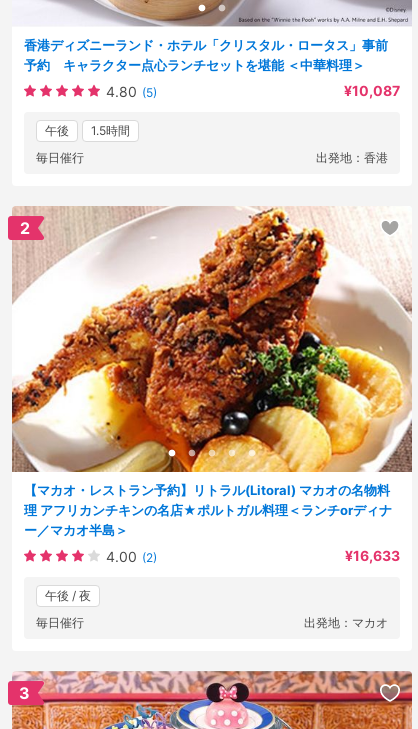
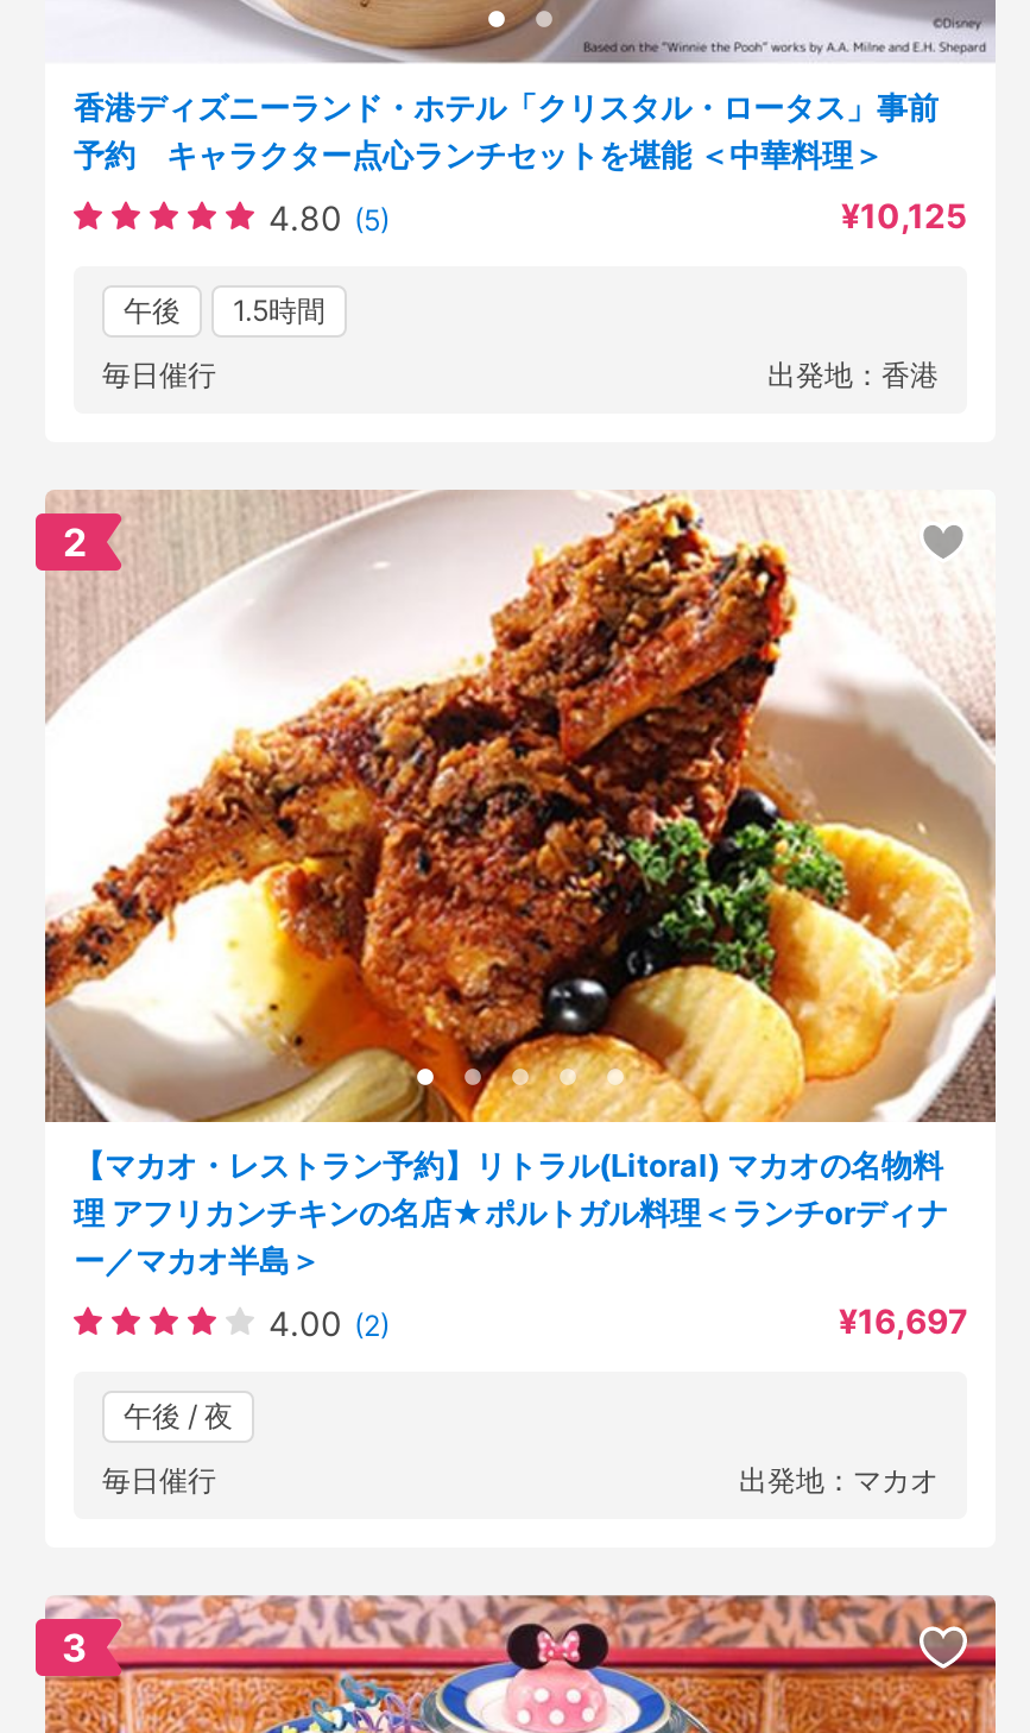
- ¥10,087
+ ¥10,125

- ¥16,633
+ ¥16,697
